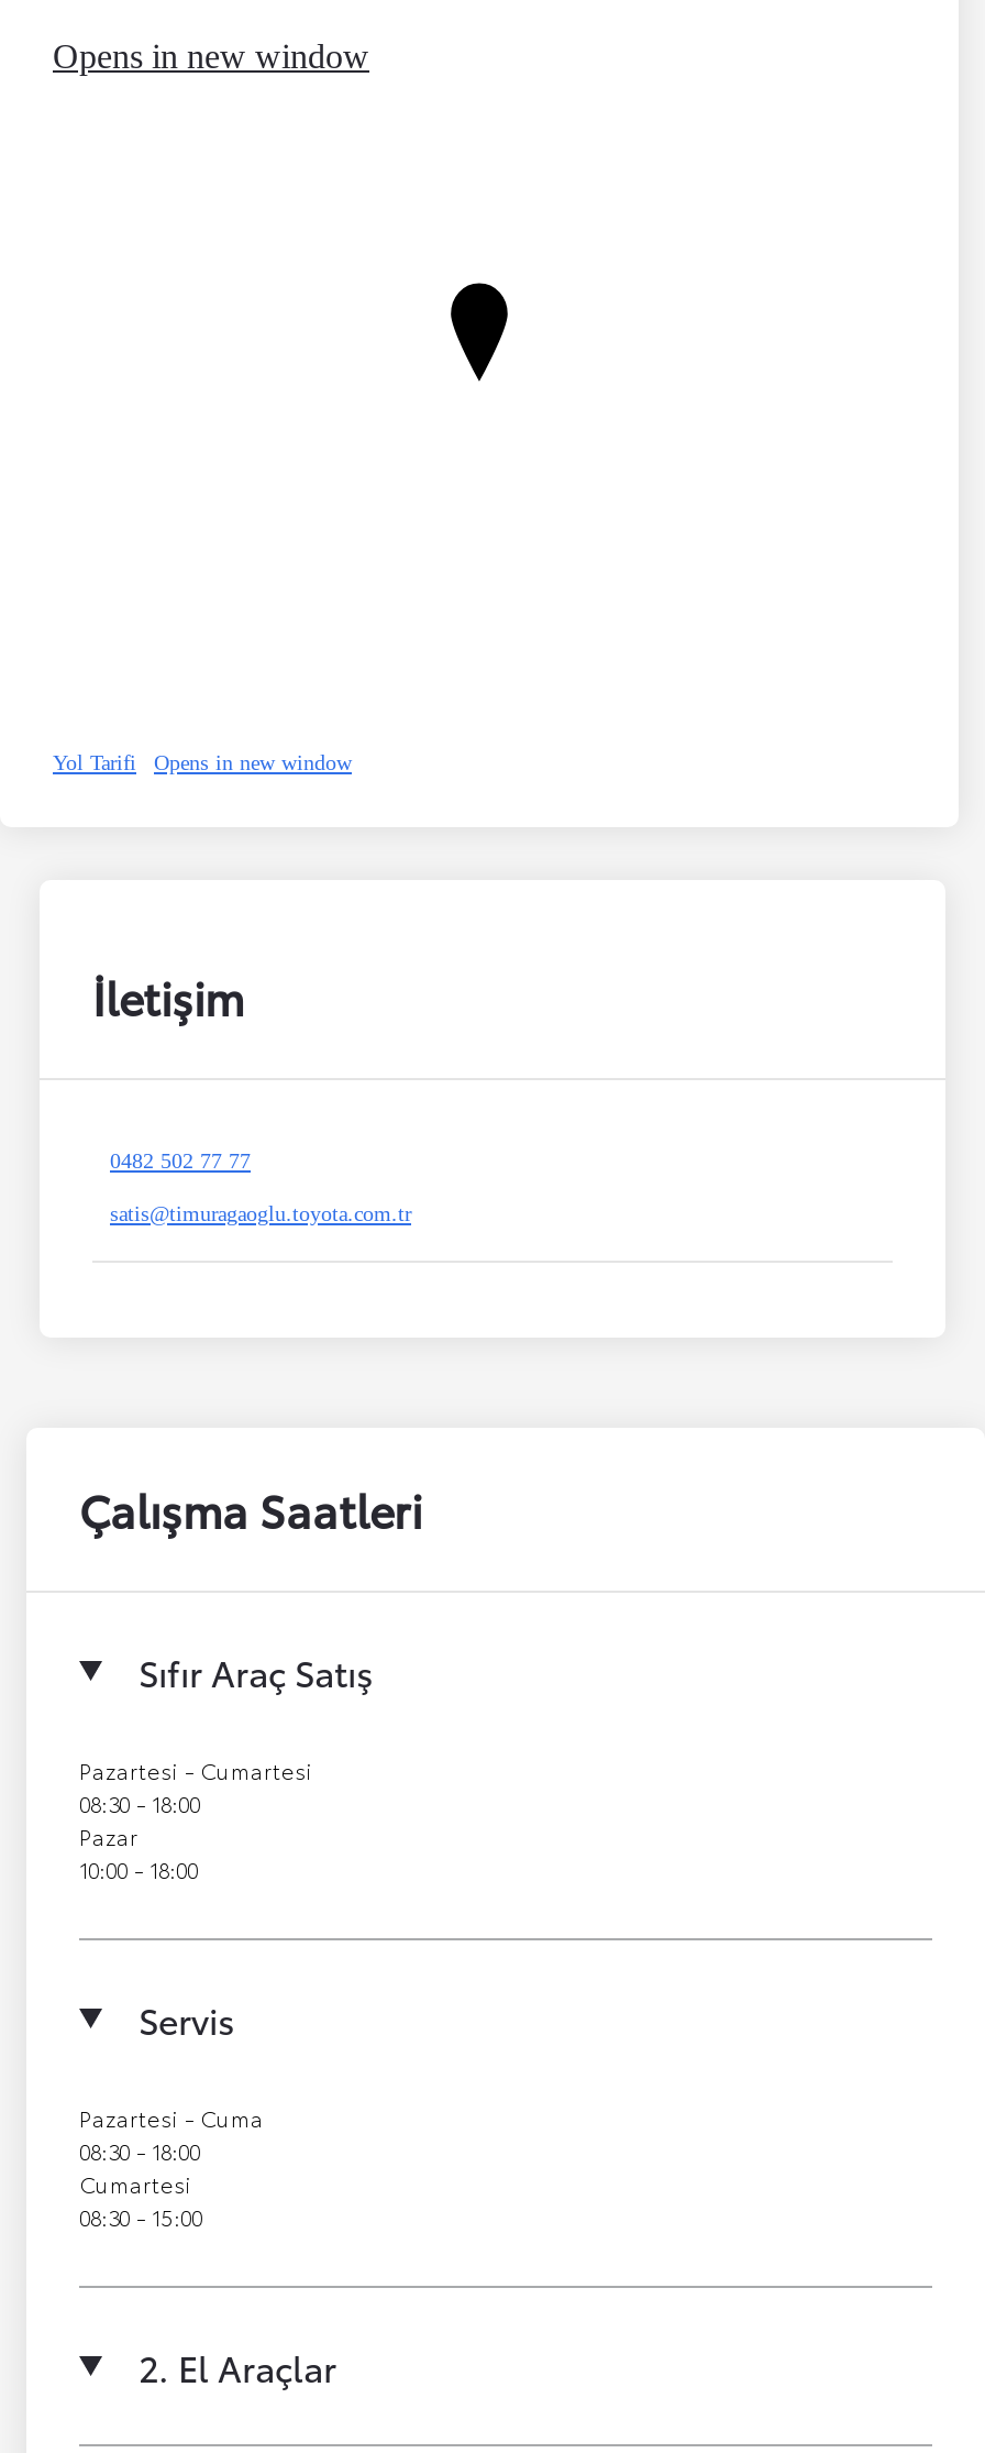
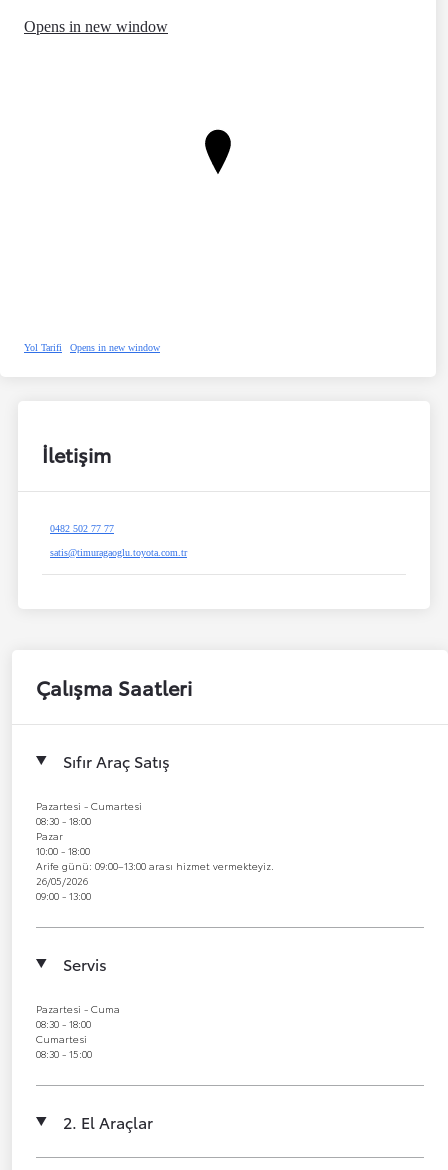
+ Arife günü: 09:00–13:00 arası hizmet vermekteyiz.
+ 26/05/2026
+ 09:00 - 13:00
